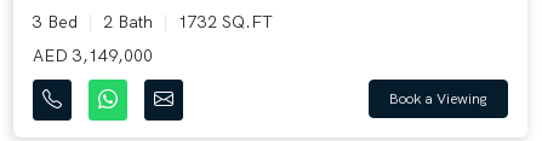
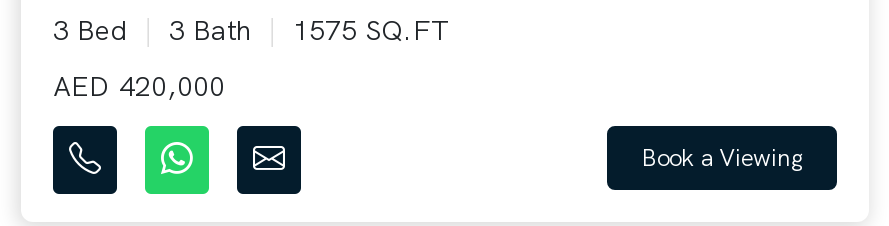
- 2 Bath
+ 3 Bath

- 1732 SQ.FT
+ 1575 SQ.FT

- AED 3,149,000
+ AED 420,000
